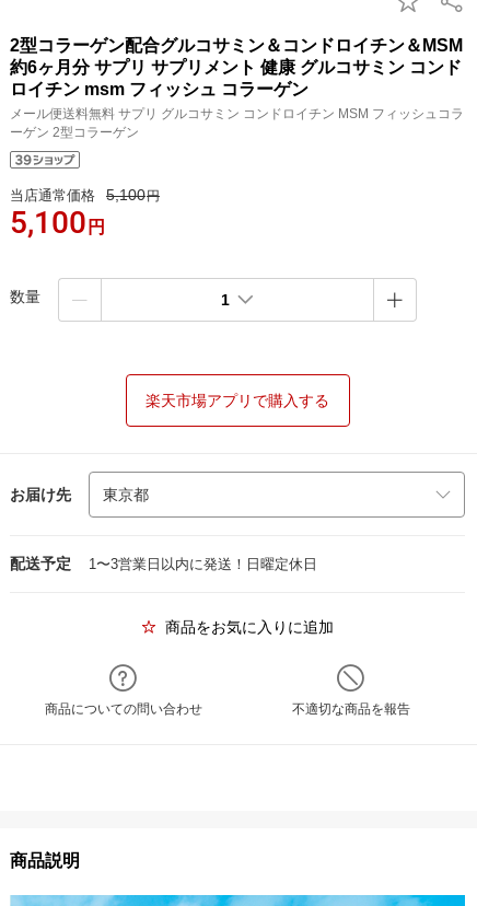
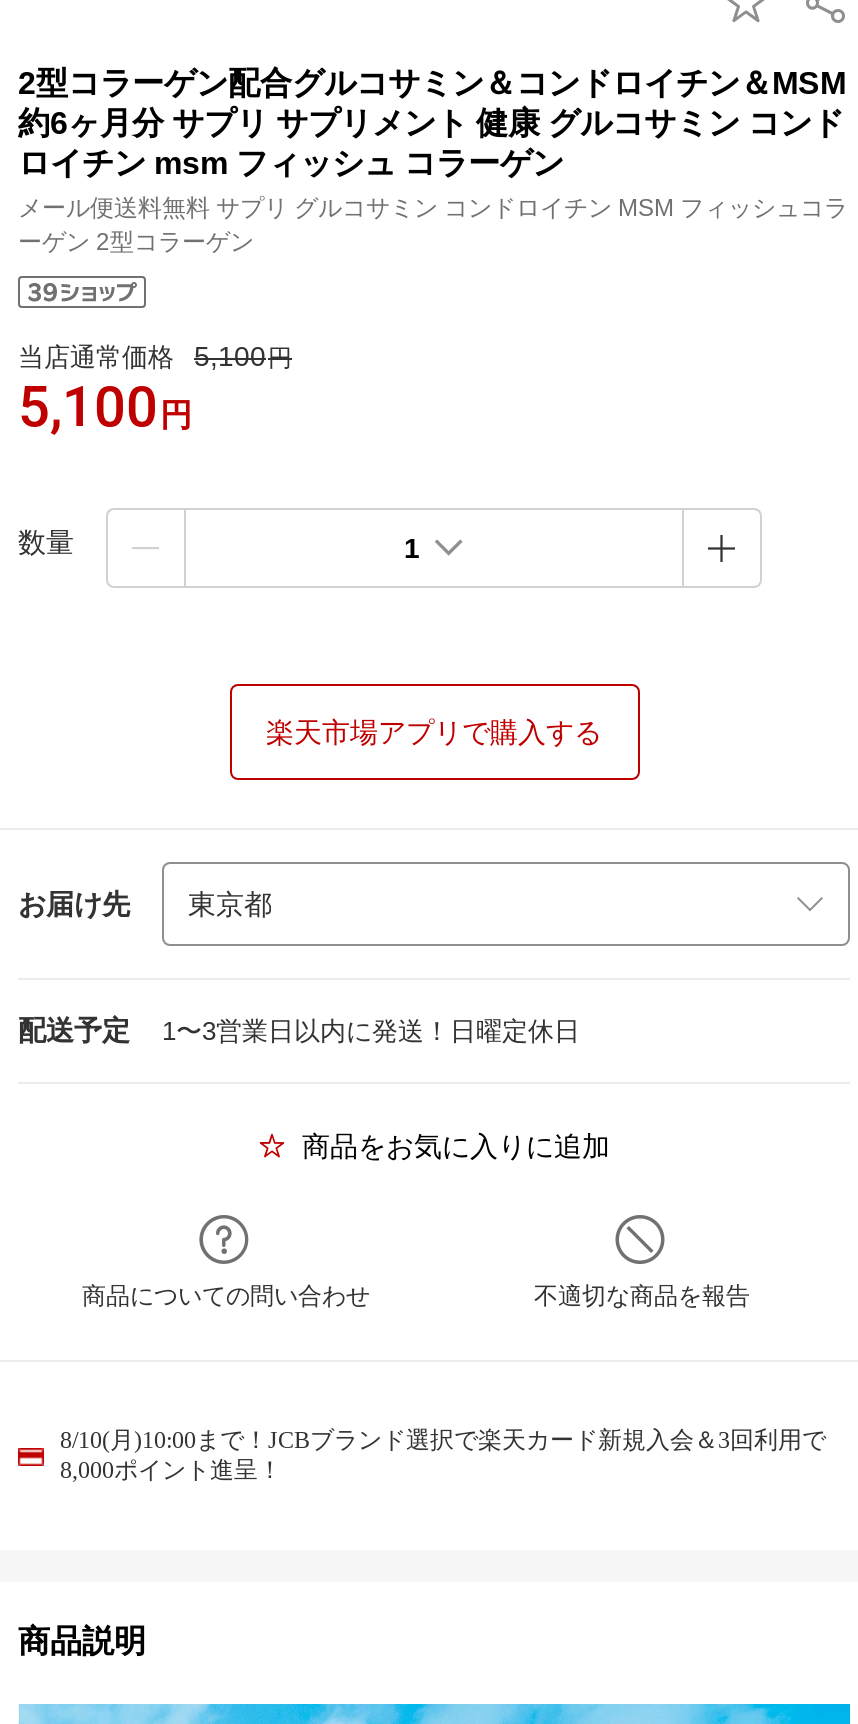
+ 8/10(月)10:00まで！JCBブランド選択で楽天カード新規入会＆3回利用で
+ 8,000ポイント進呈！
